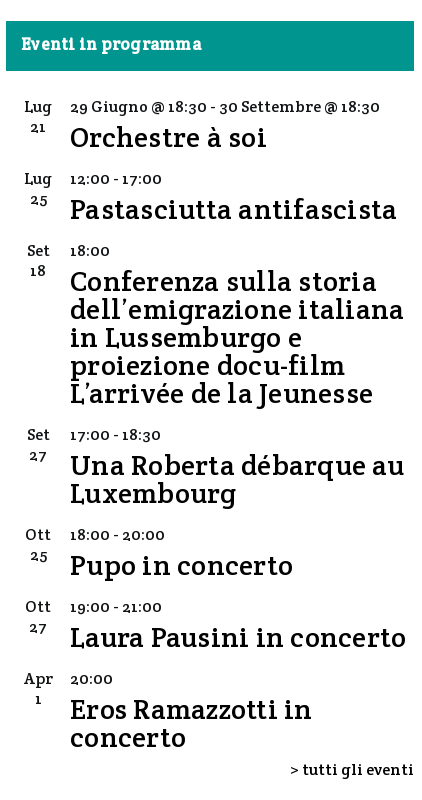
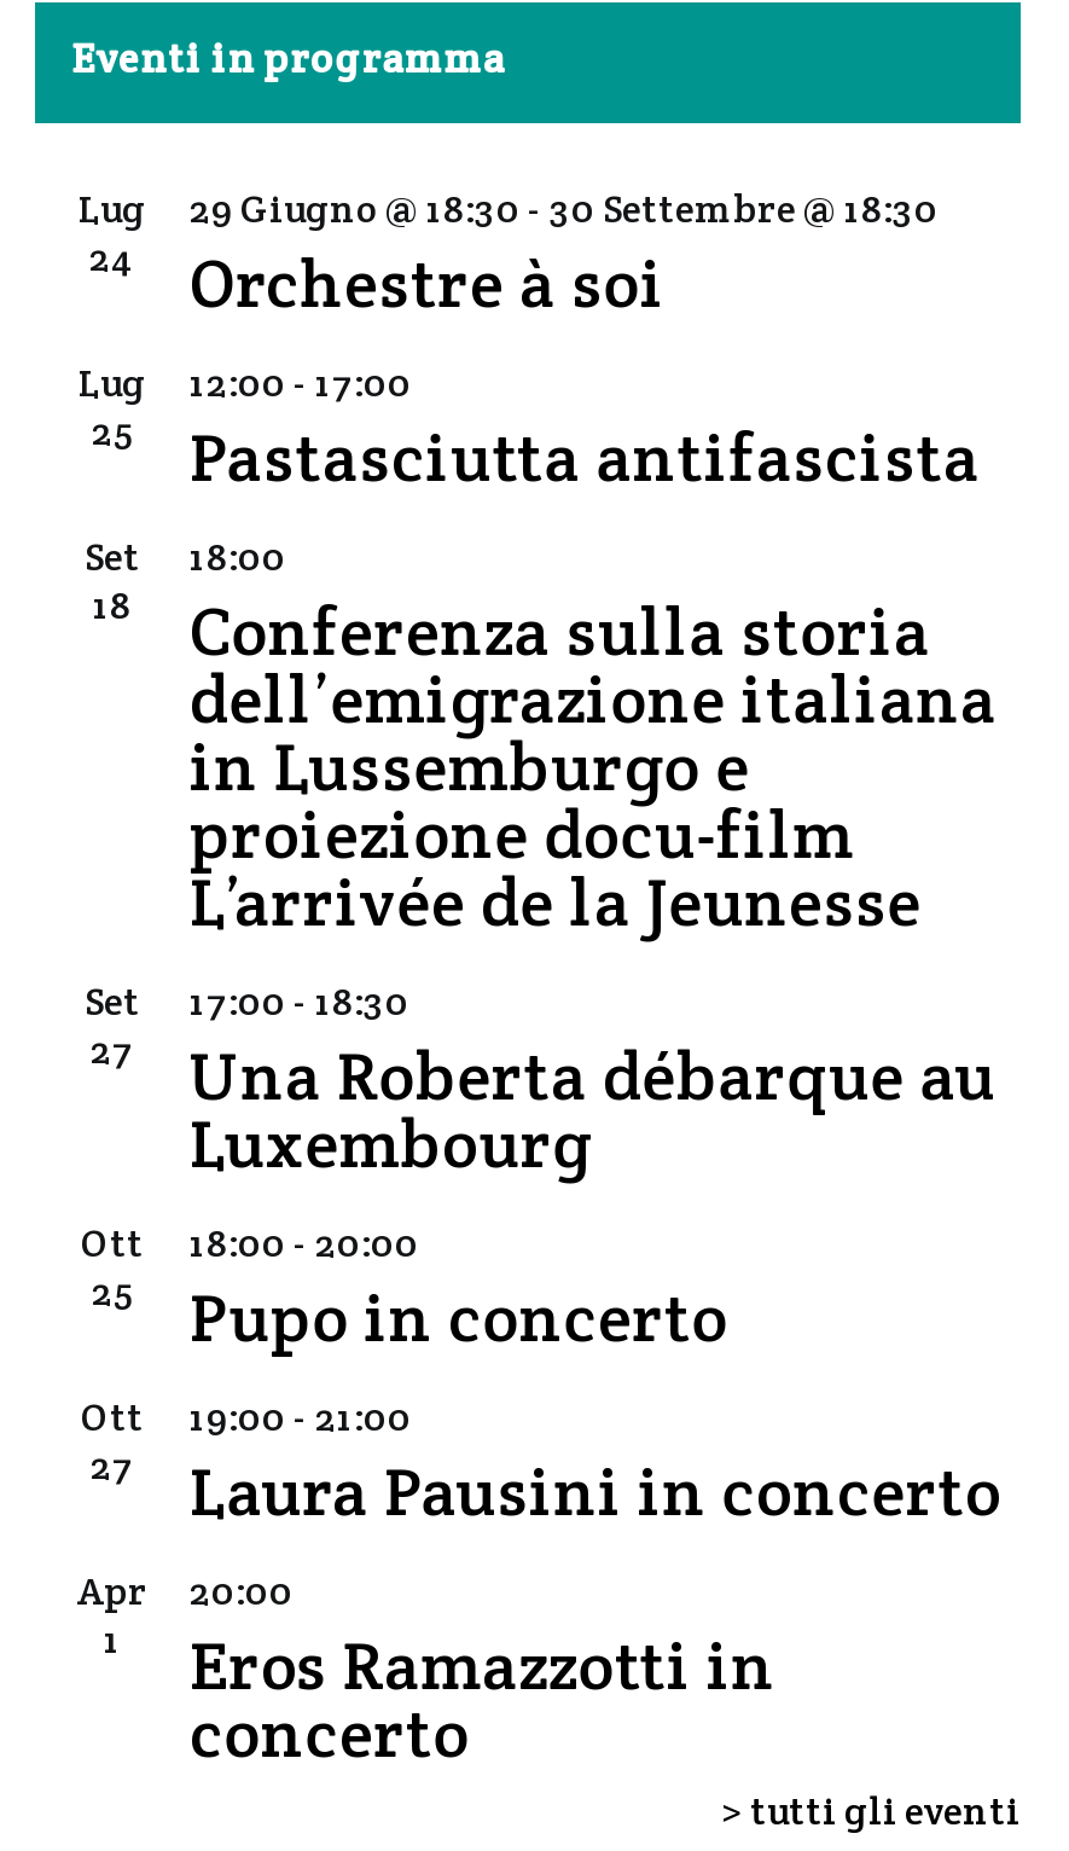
- 21 Orchestre à soi
+ 24 Orchestre à soi
